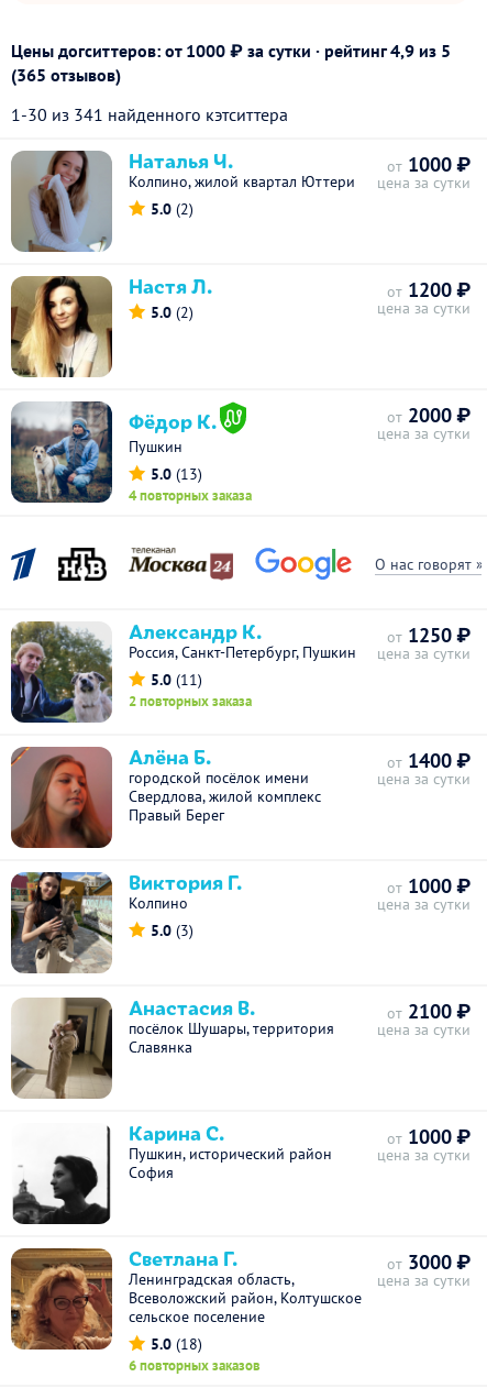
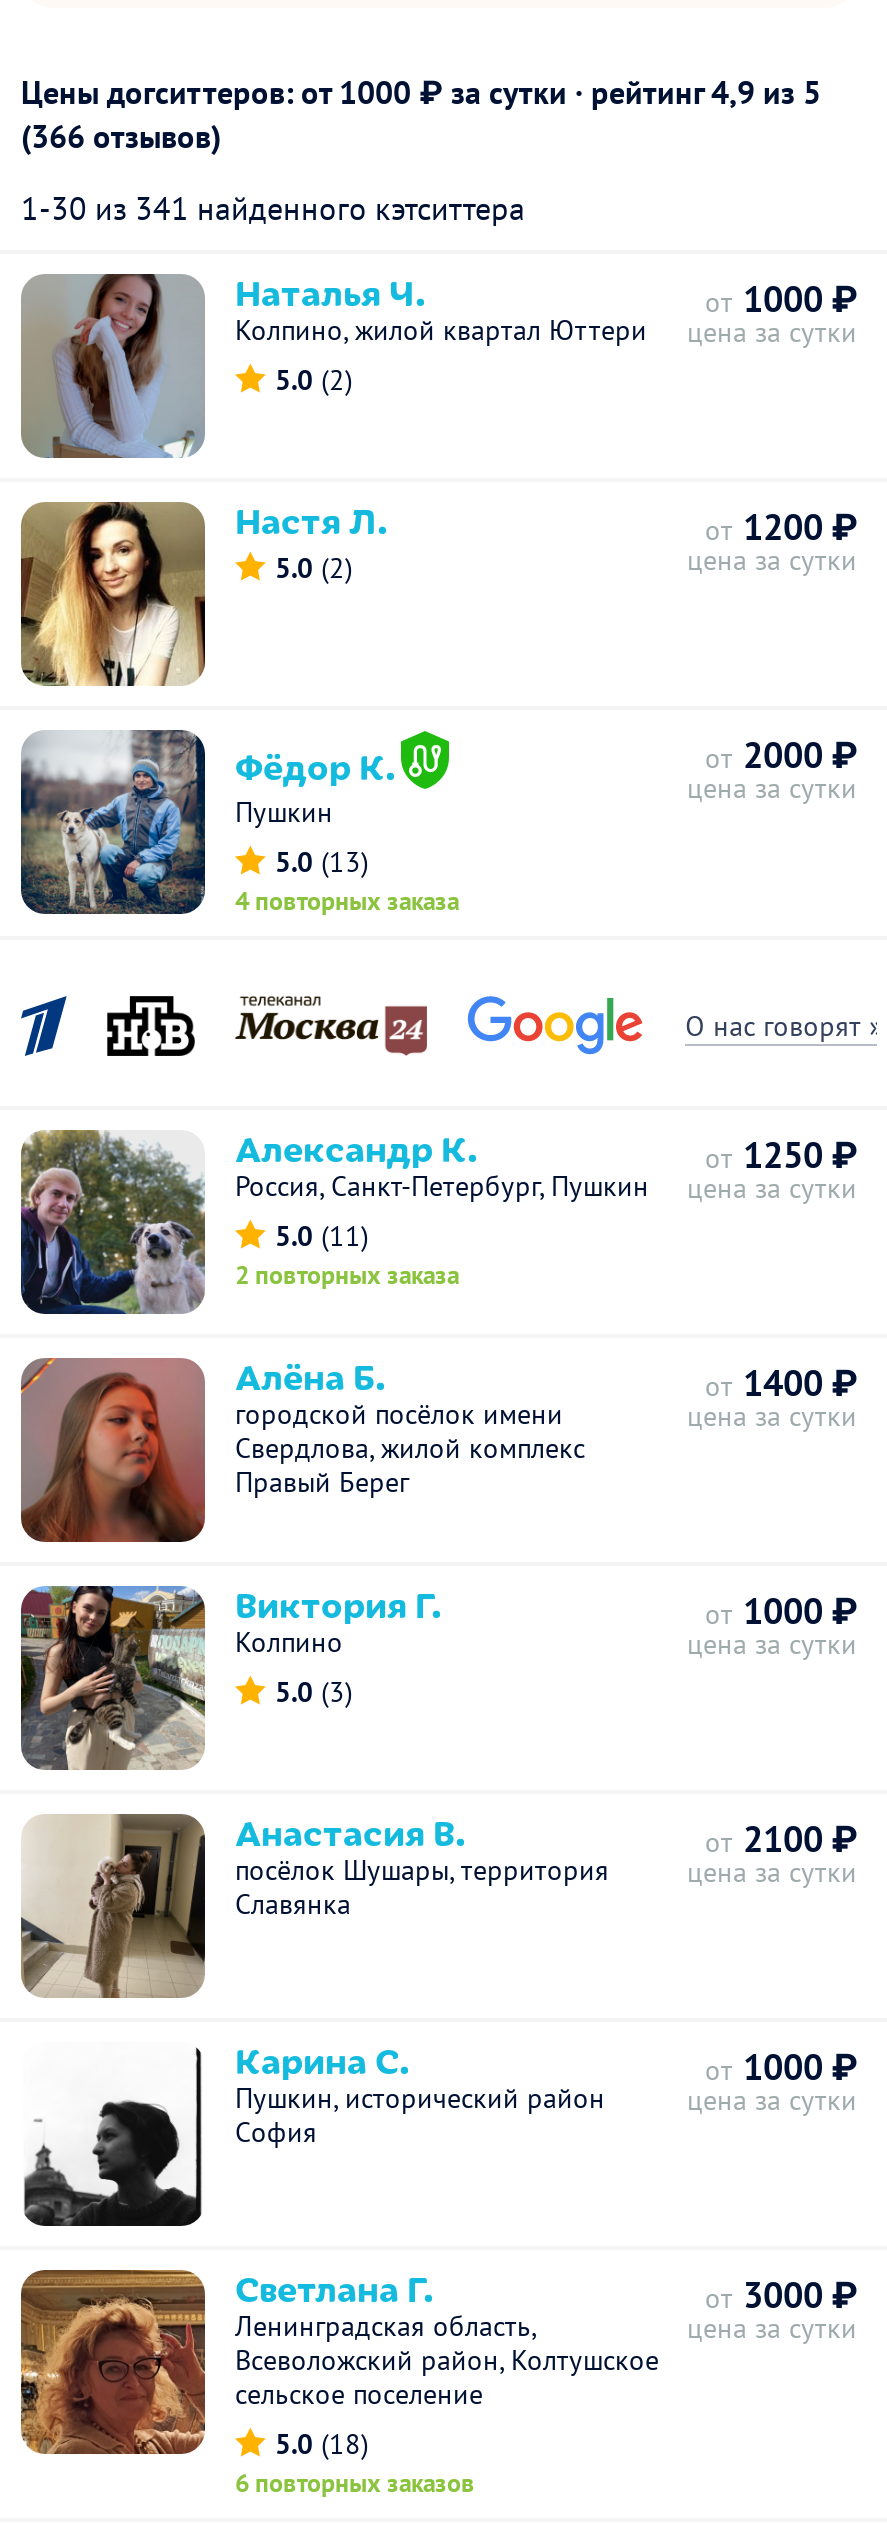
- (365 отзывов)
+ (366 отзывов)
